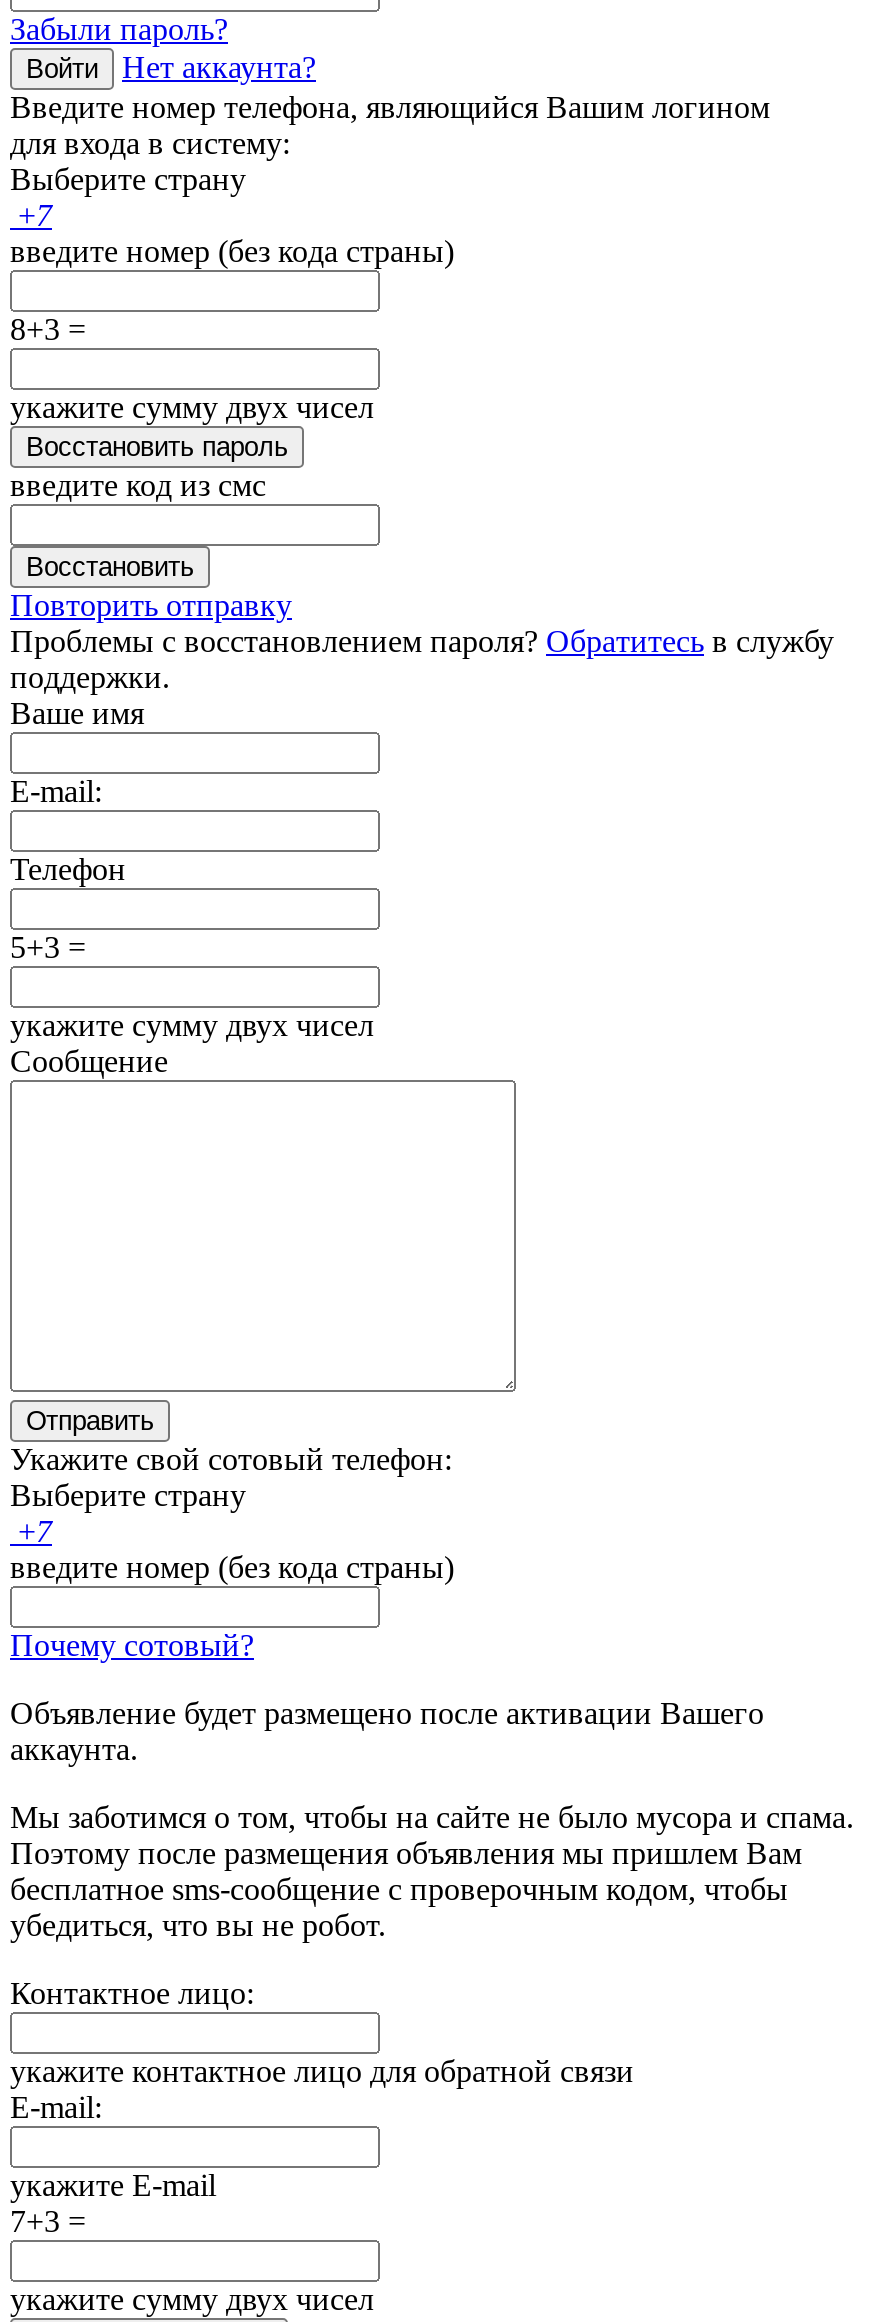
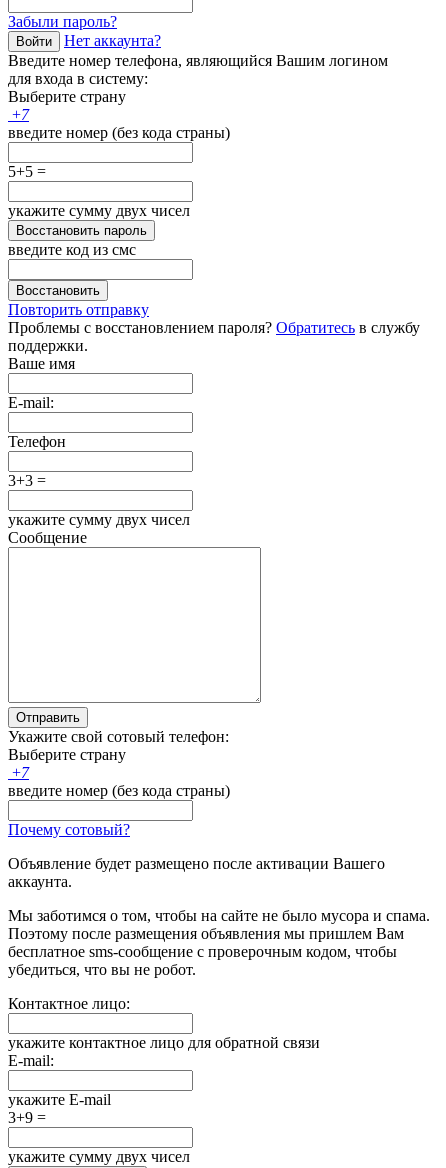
- 8+3 =
+ 5+5 =

- 5+3 =
+ 3+3 =

- 7+3 =
+ 3+9 =
